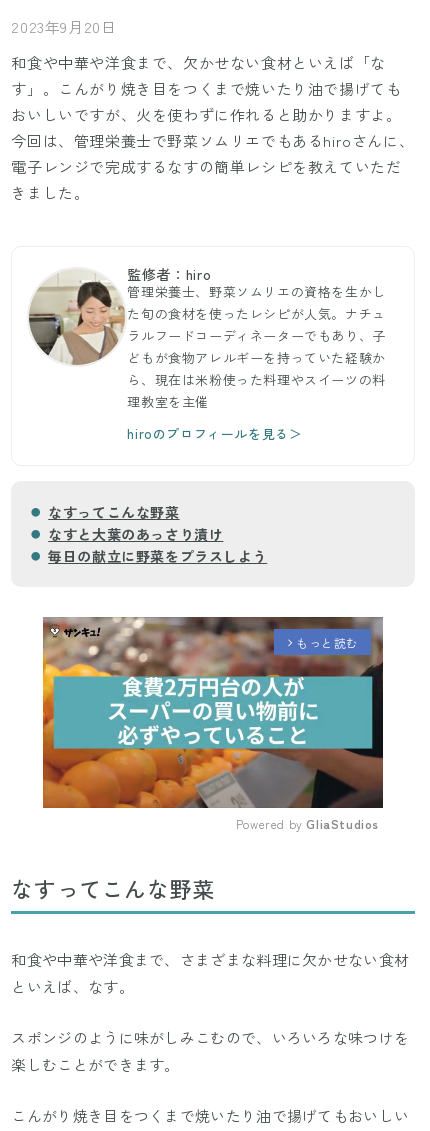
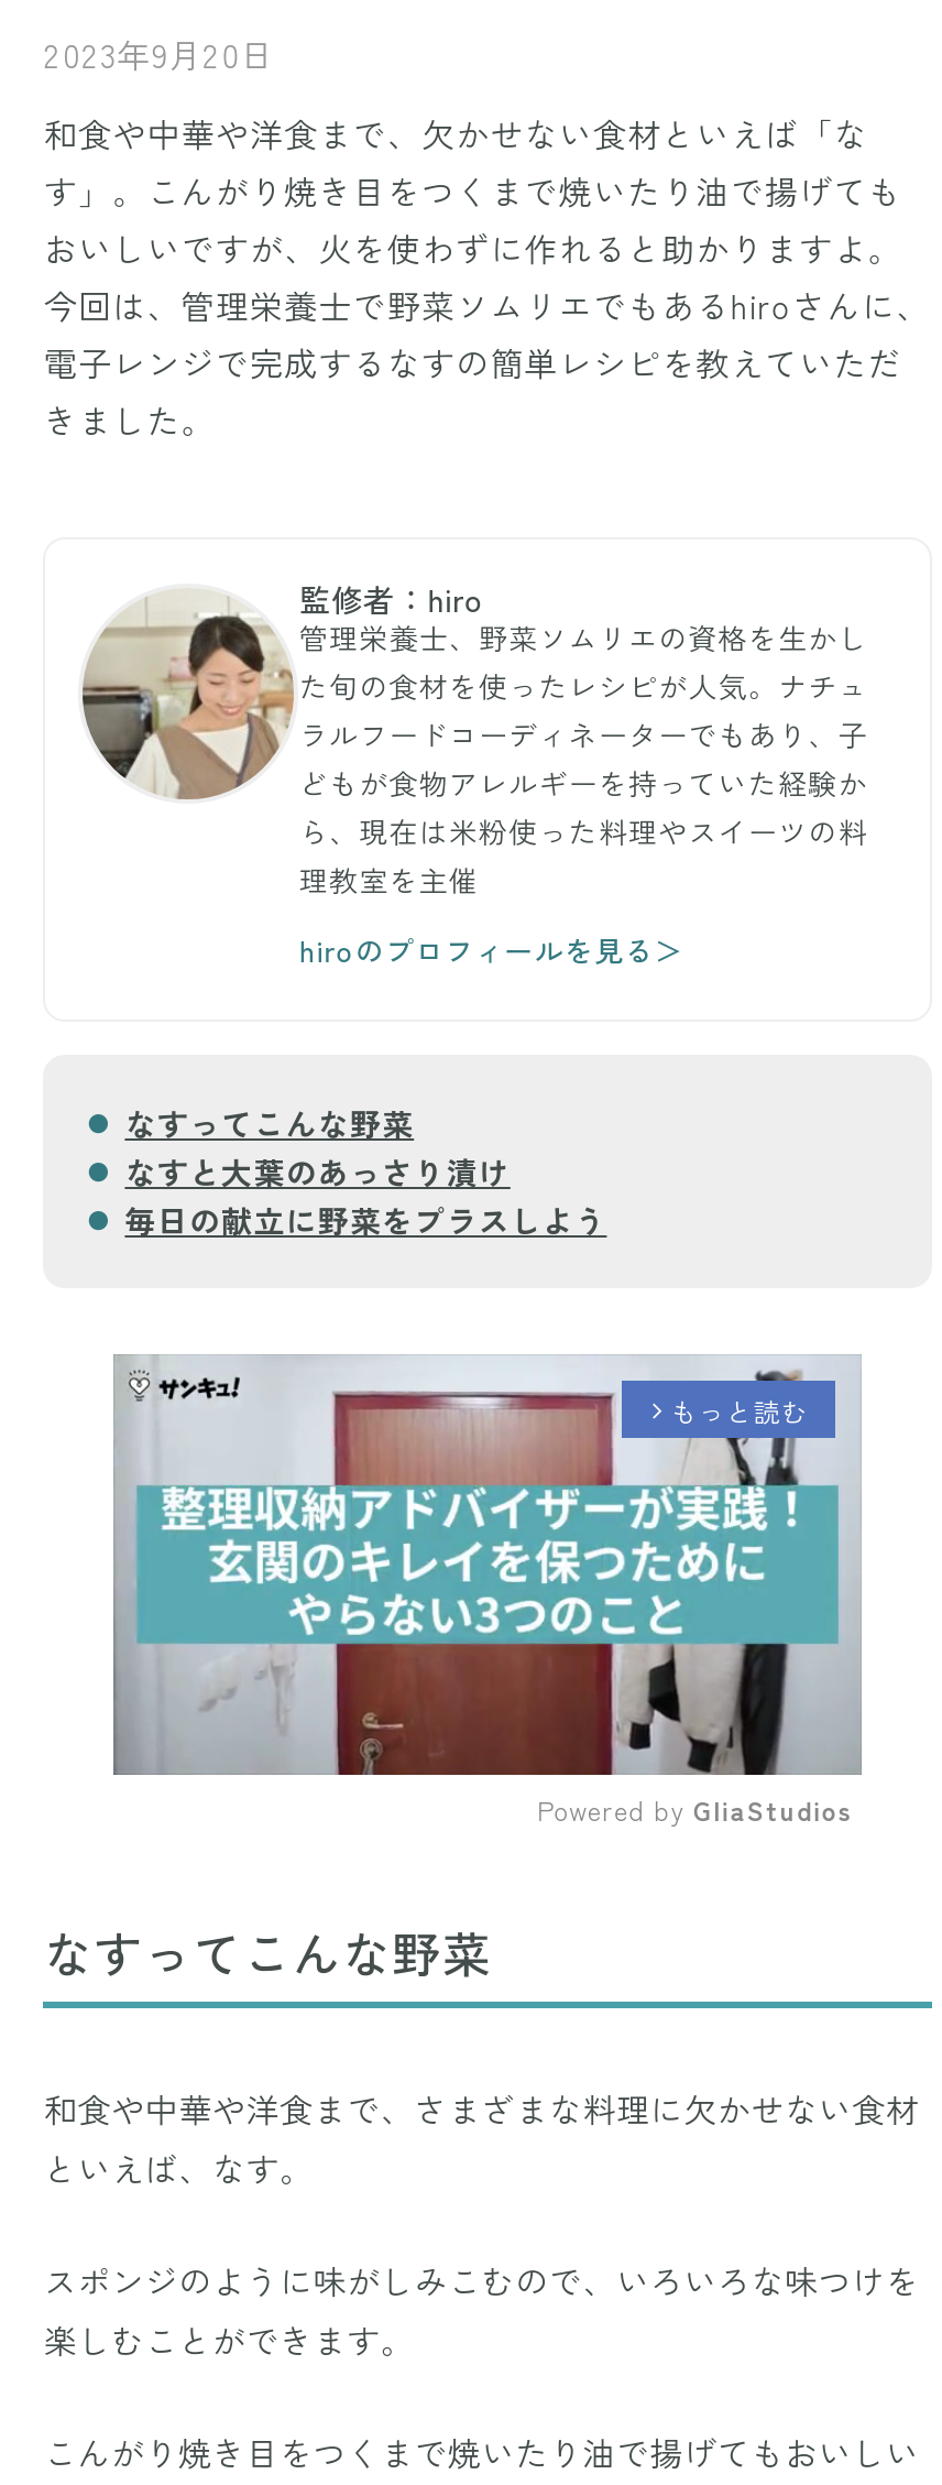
- [image]
+ [image]
